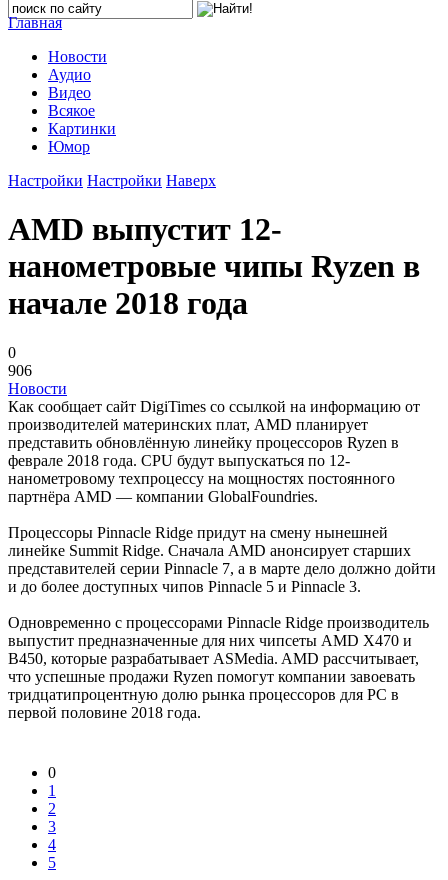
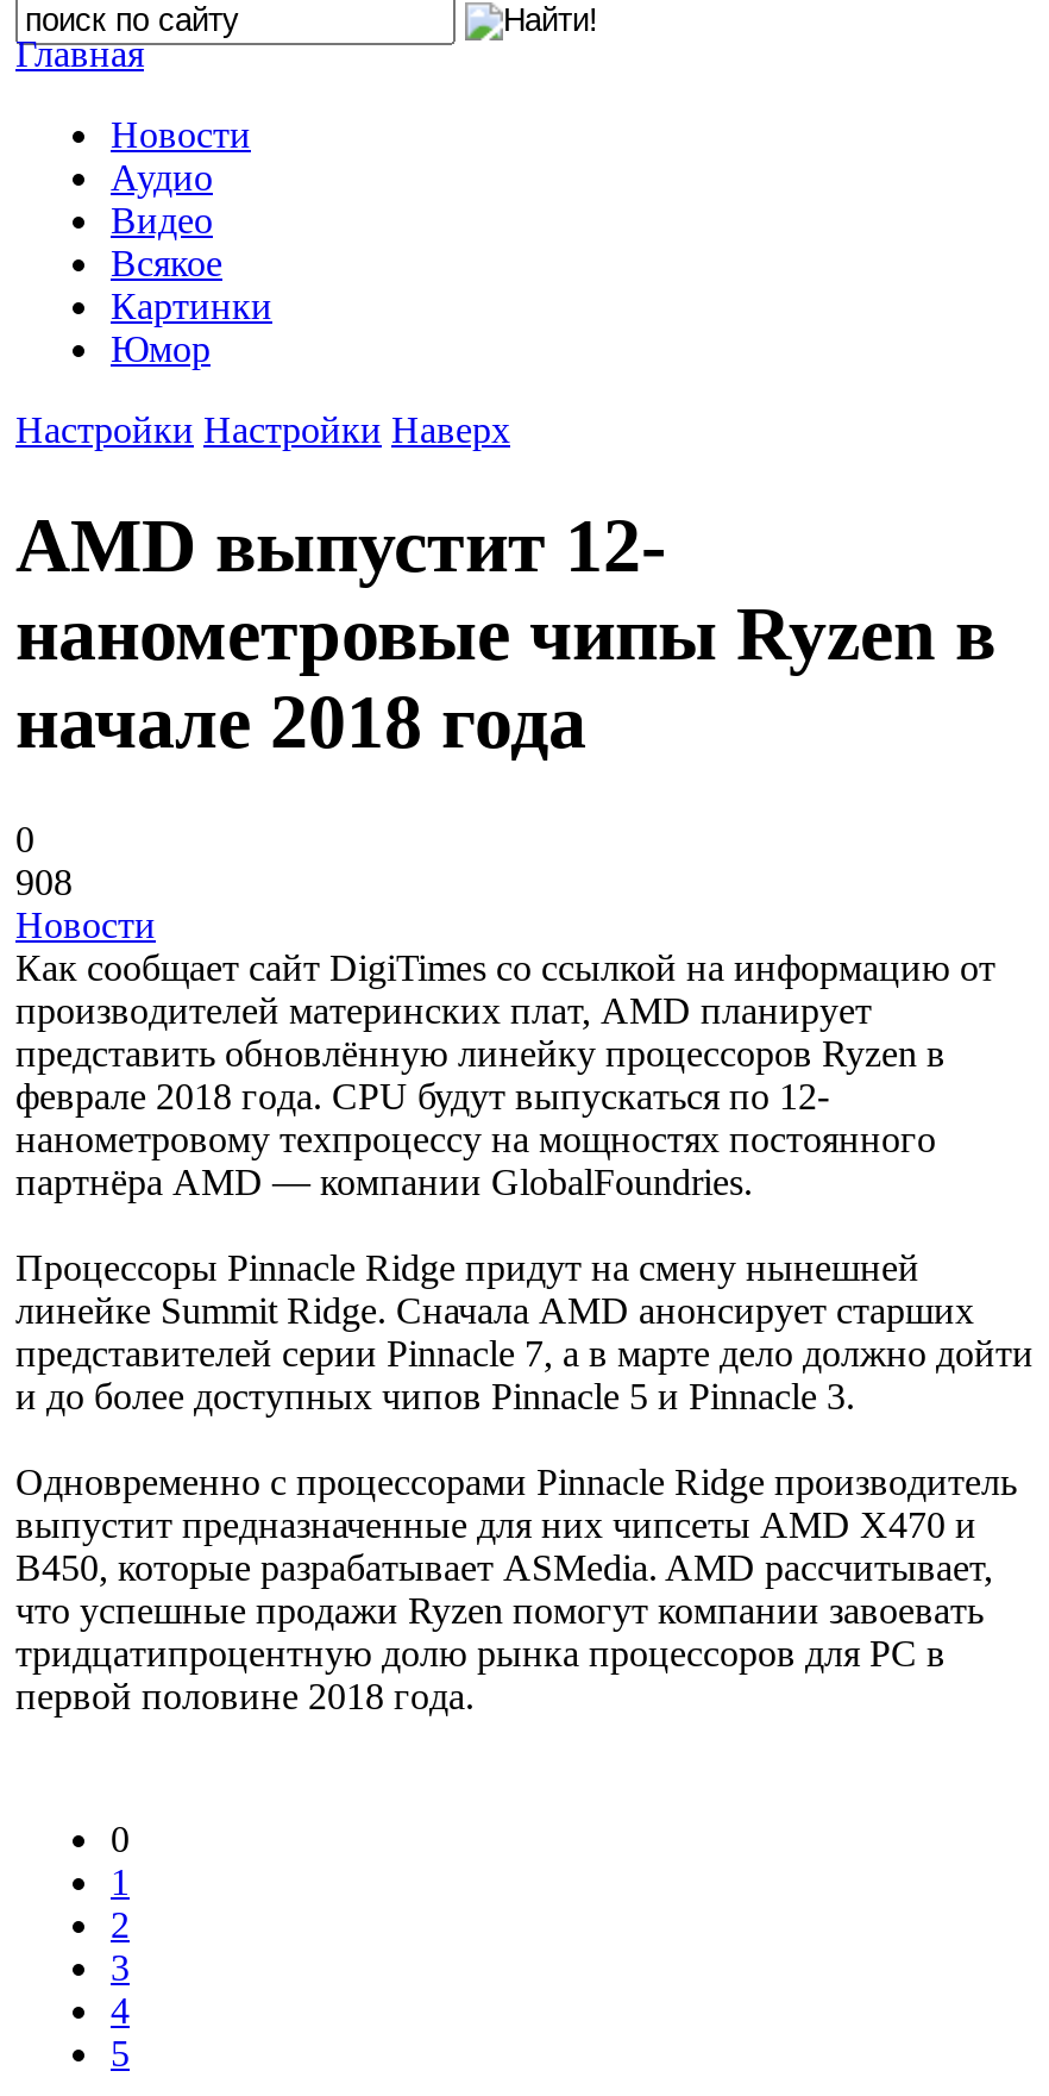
- 906
+ 908
